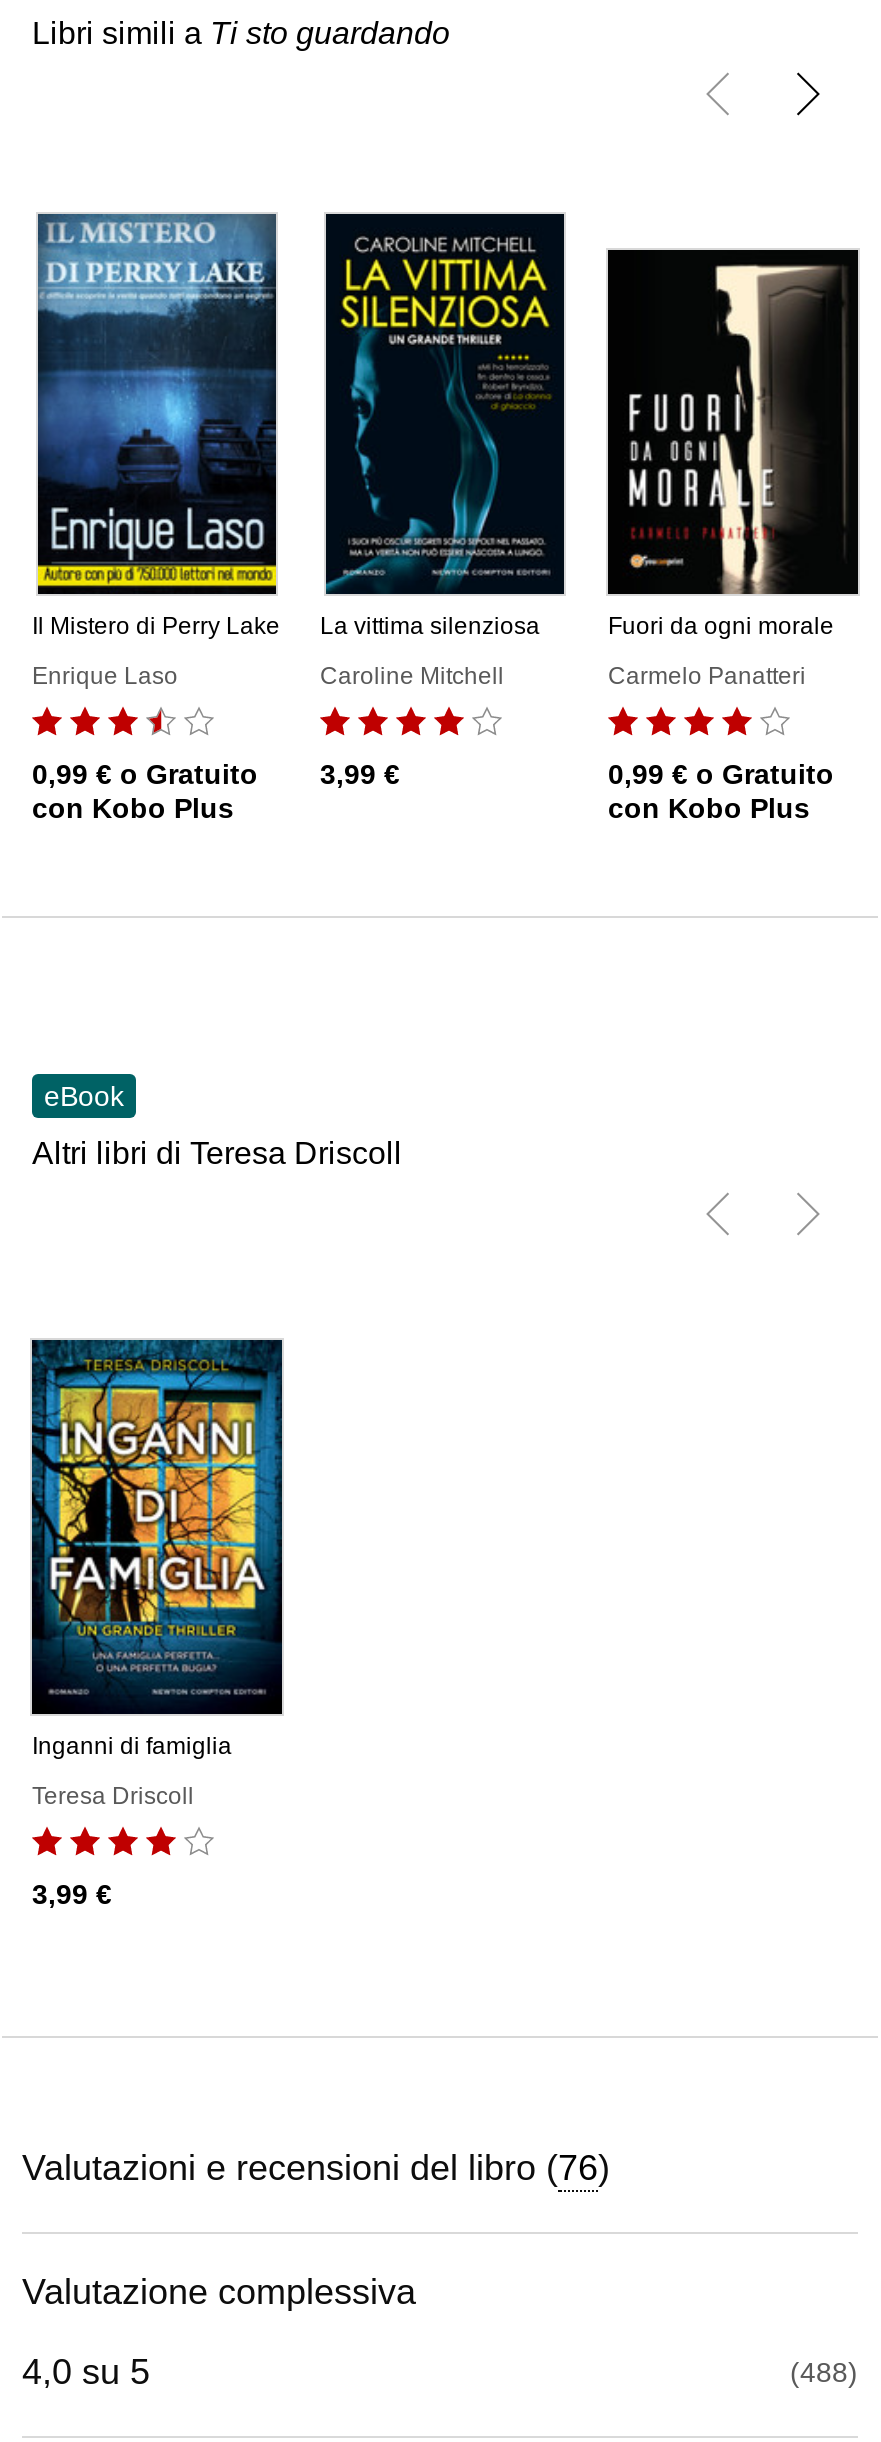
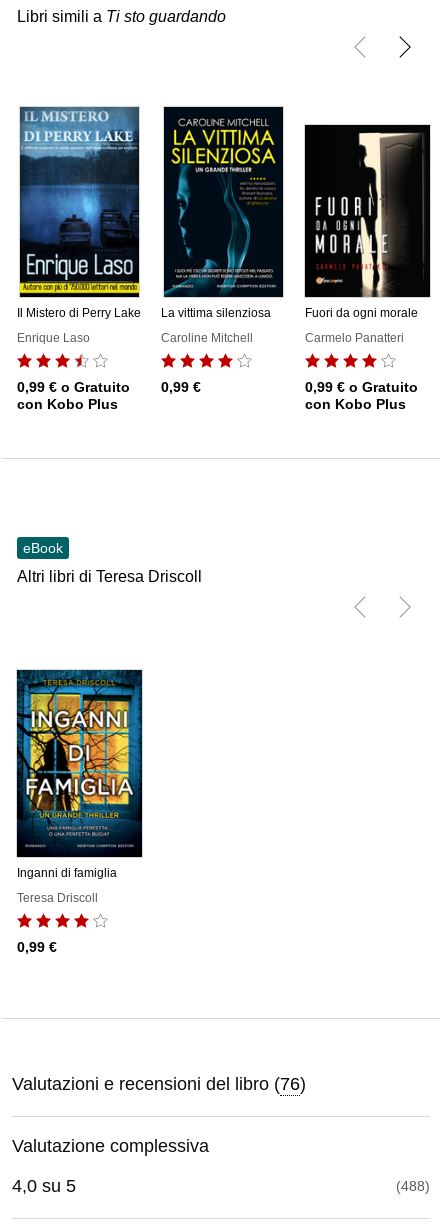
- 0,99 €o Gratuito 3,99 €
+ 0,99 €o Gratuito 0,99 €

- 3,99 €
+ 0,99 €
